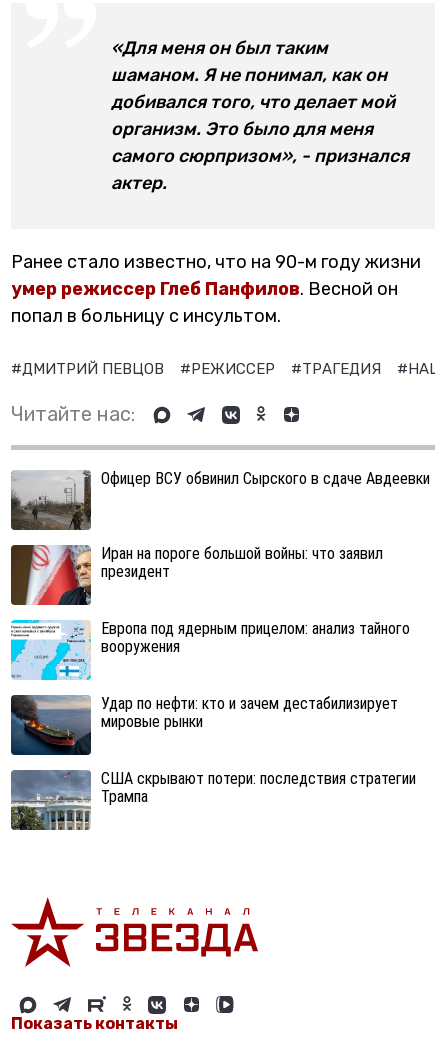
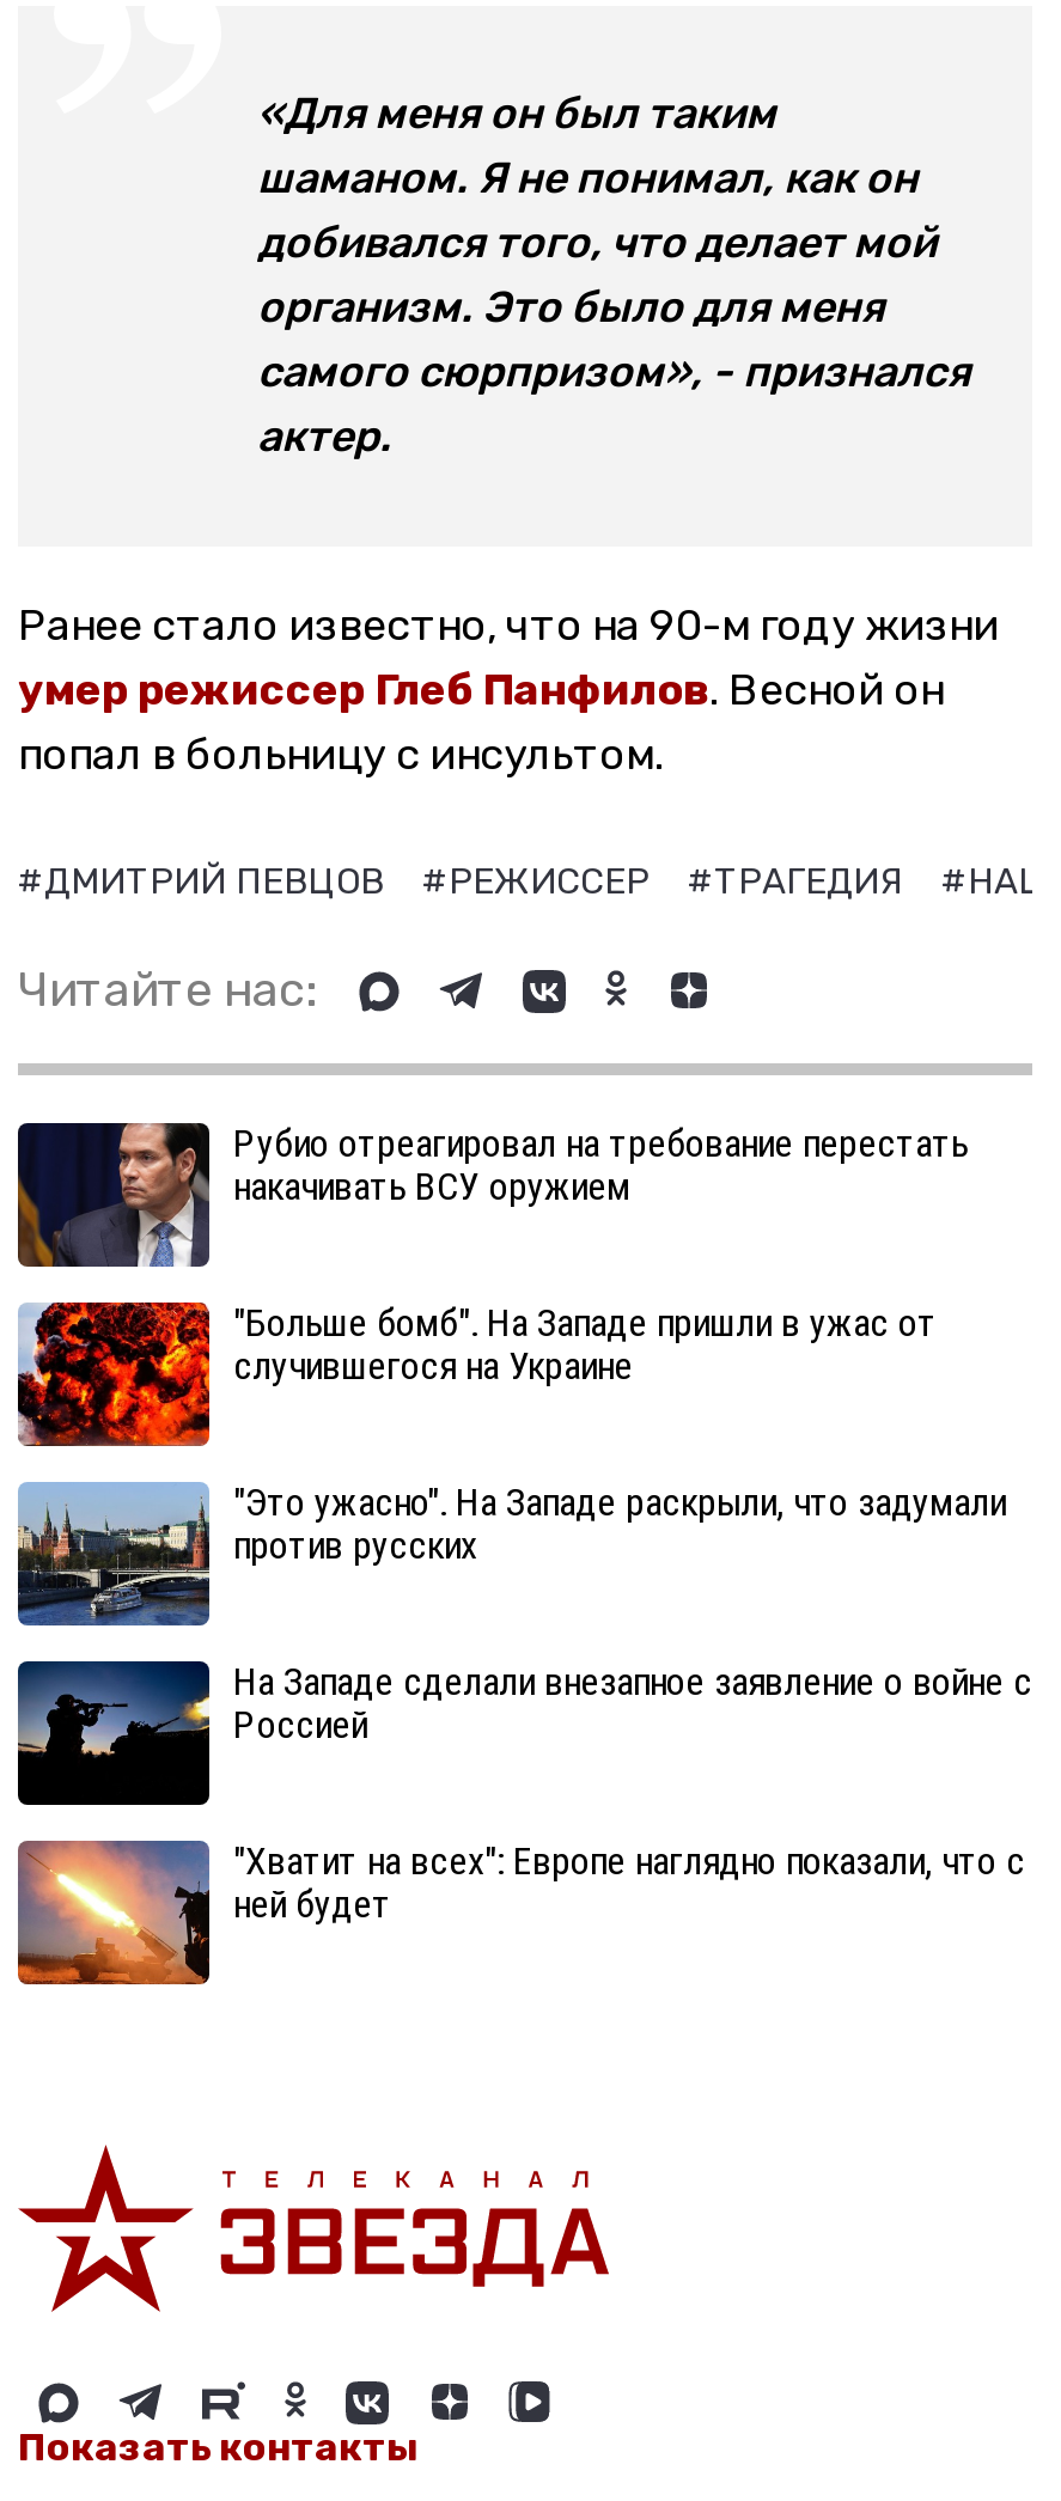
- [image]
- Офицер ВСУ обвинил Сырского в сдаче Авдеевки
+ [image]
+ Рубио отреагировал на требование перестать
+ накачивать ВСУ оружием

- [image]
- Иран на пороге большой войны: что заявил
- президент
+ [image]
+ "Больше бомб". На Западе пришли в ужас от
+ случившегося на Украине

- [image]
- Европа под ядерным прицелом: анализ тайного
- вооружения
+ [image]
+ "Это ужасно". На Западе раскрыли, что задумали
+ против русских

- [image]
- Удар по нефти: кто и зачем дестабилизирует
- мировые рынки
+ [image]
+ На Западе сделали внезапное заявление о войне с
+ Россией

- [image]
- США скрывают потери: последствия стратегии
- Трампа
+ [image]
+ "Хватит на всех": Европе наглядно показали, что с
+ ней будет
